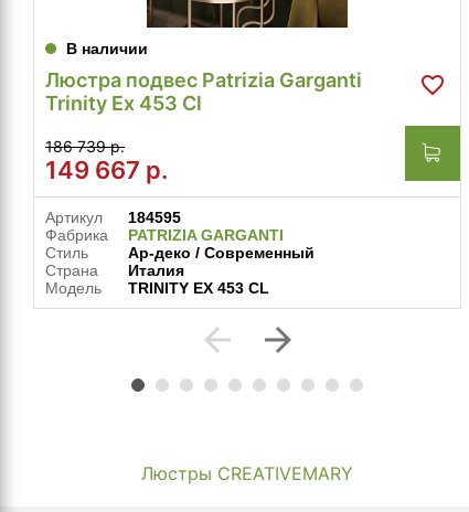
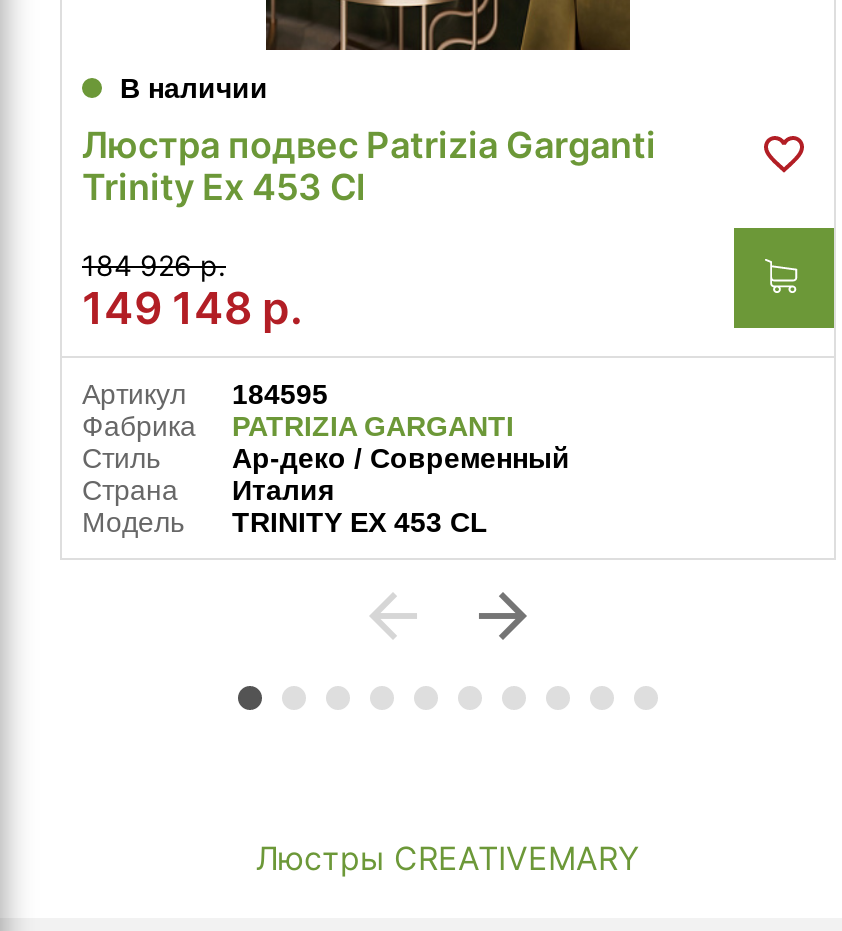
- 186 739 р.
+ 184 926 р.

- 149 667 р.
+ 149 148 р.
